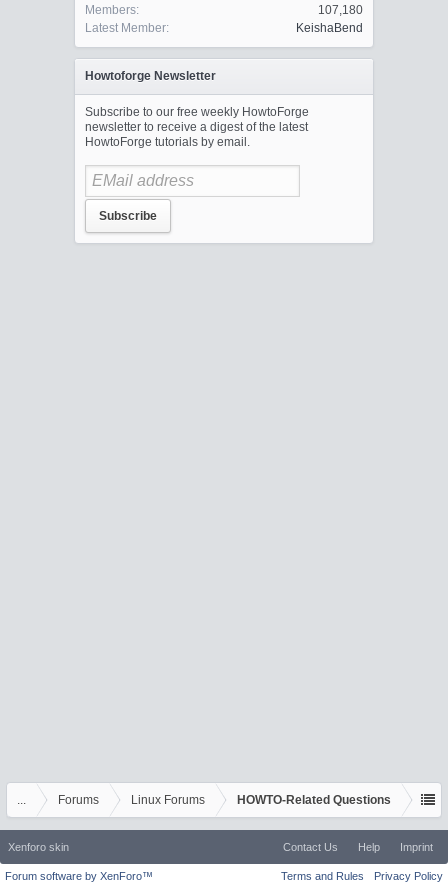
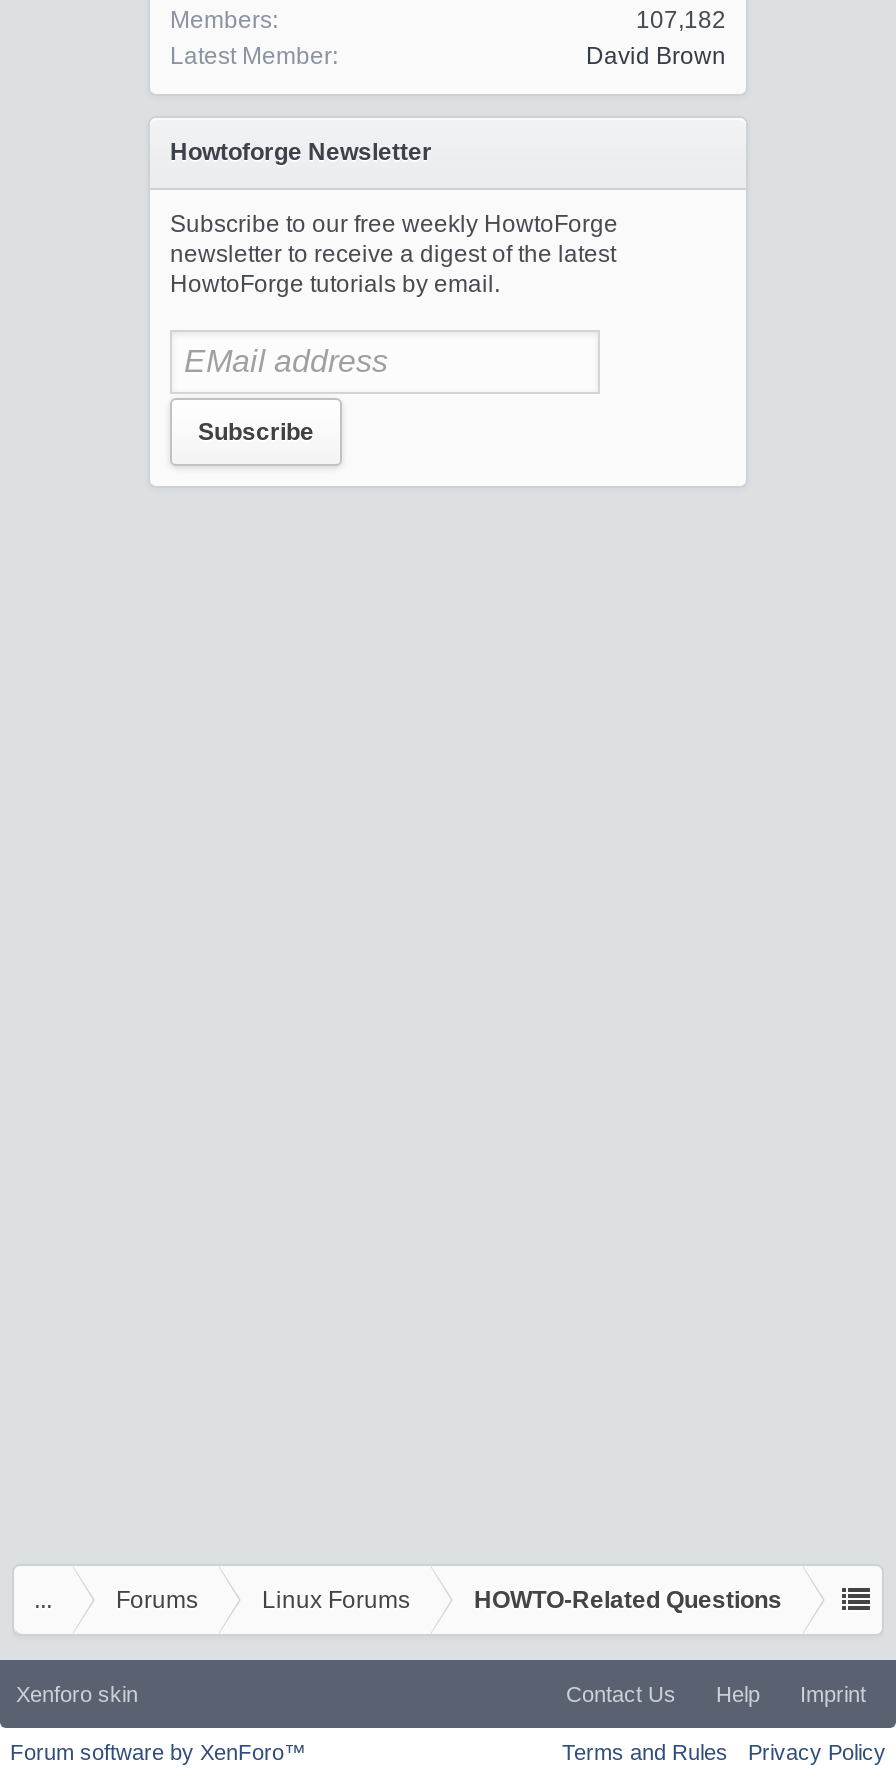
- 107,180
+ 107,182

- KeishaBend
+ David Brown
